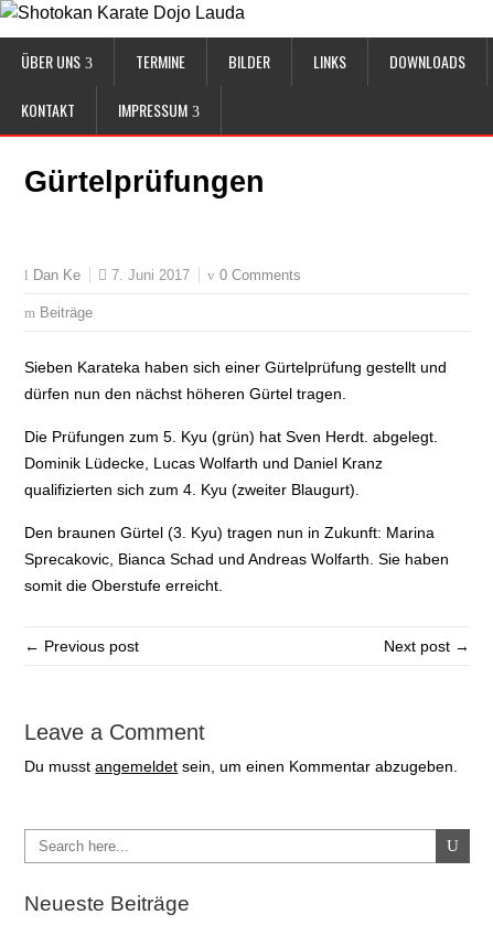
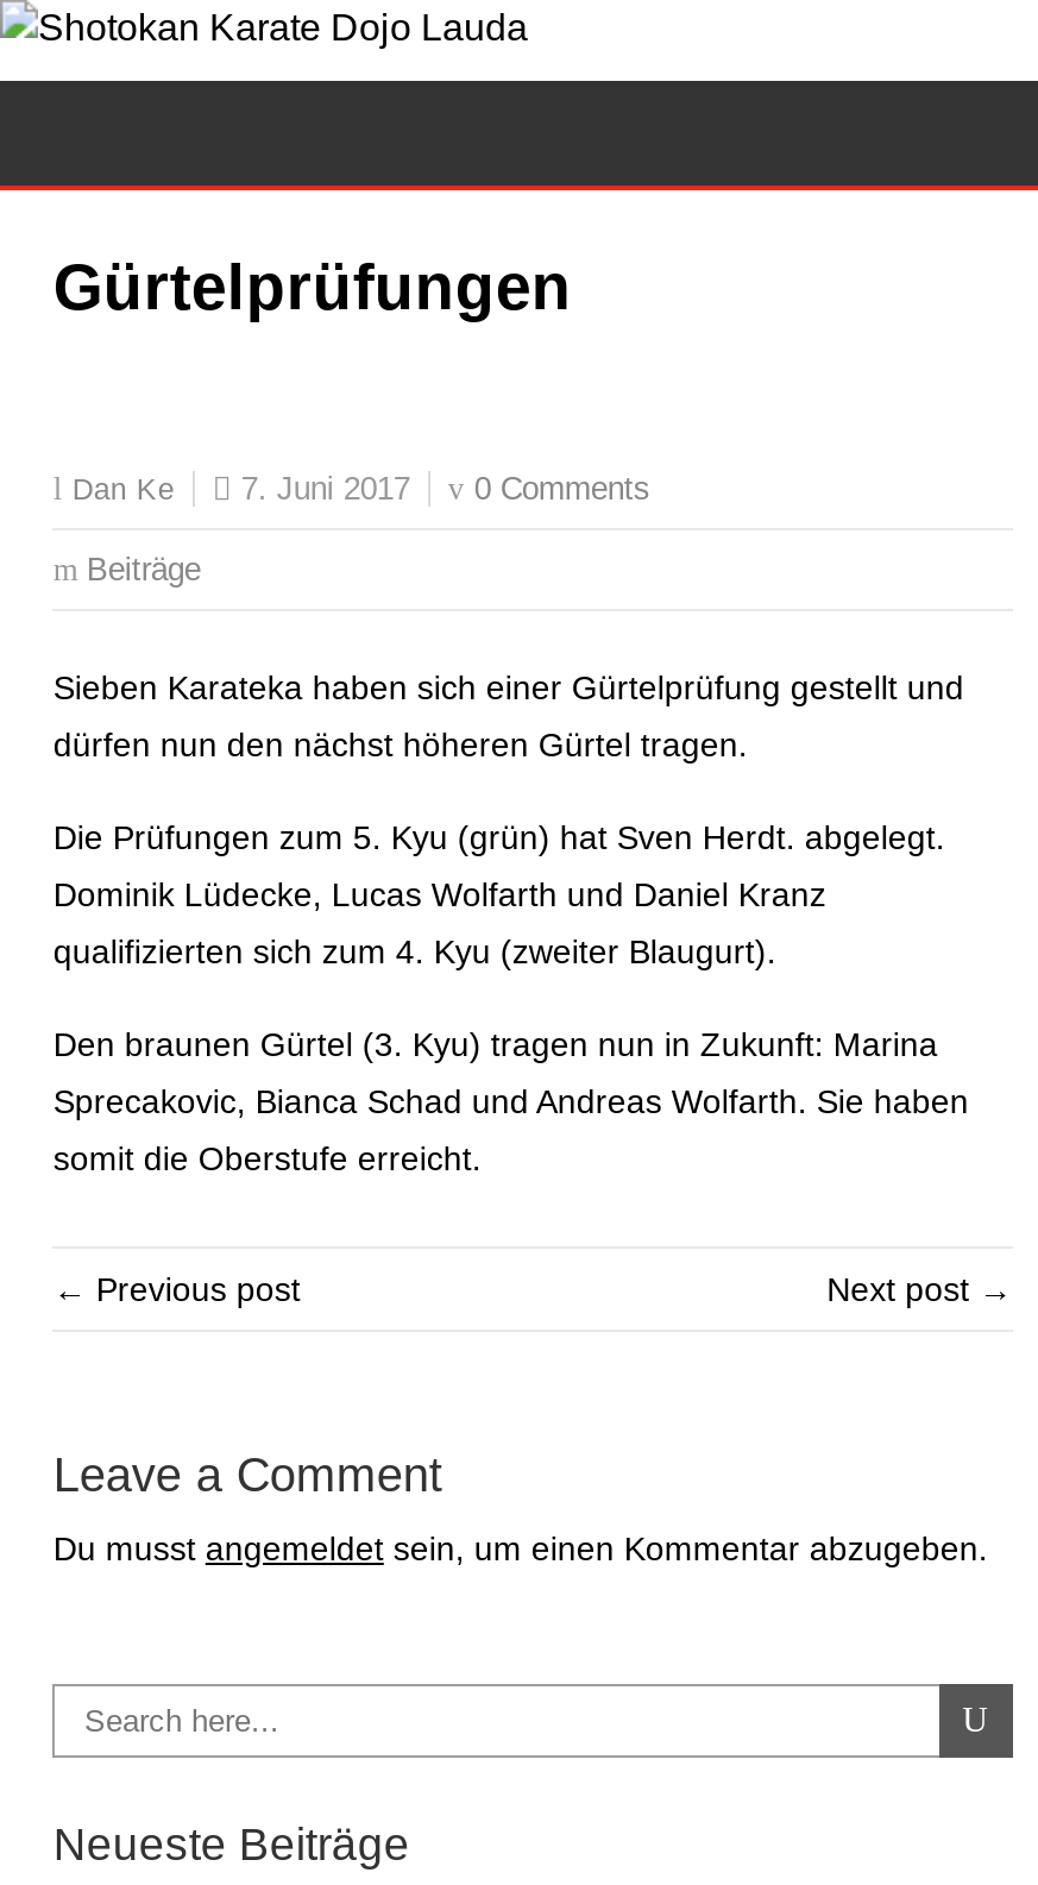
- ÜBER UNS
- TERMINE
- BILDER
- LINKS
- DOWNLOADS
- KONTAKT
- IMPRESSUM
